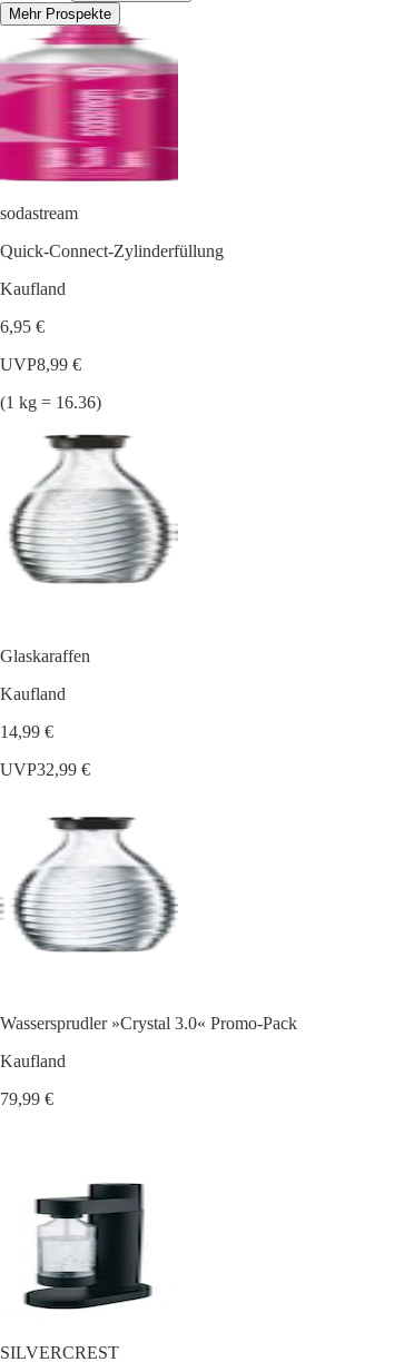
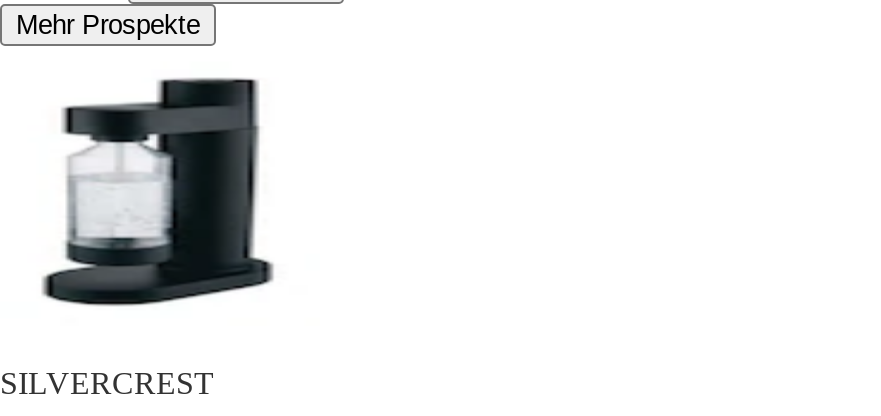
- [image]
- sodastream
- Quick-Connect-Zylinderfüllung
- Kaufland
- 6,95 €
- UVP8,99 €
- (1 kg = 16.36)

- [image]

- Glaskaraffen
- Kaufland
- 14,99 €
- UVP32,99 €

- [image]

- Wassersprudler »Crystal 3.0« Promo-Pack
- Kaufland
- 79,99 €
